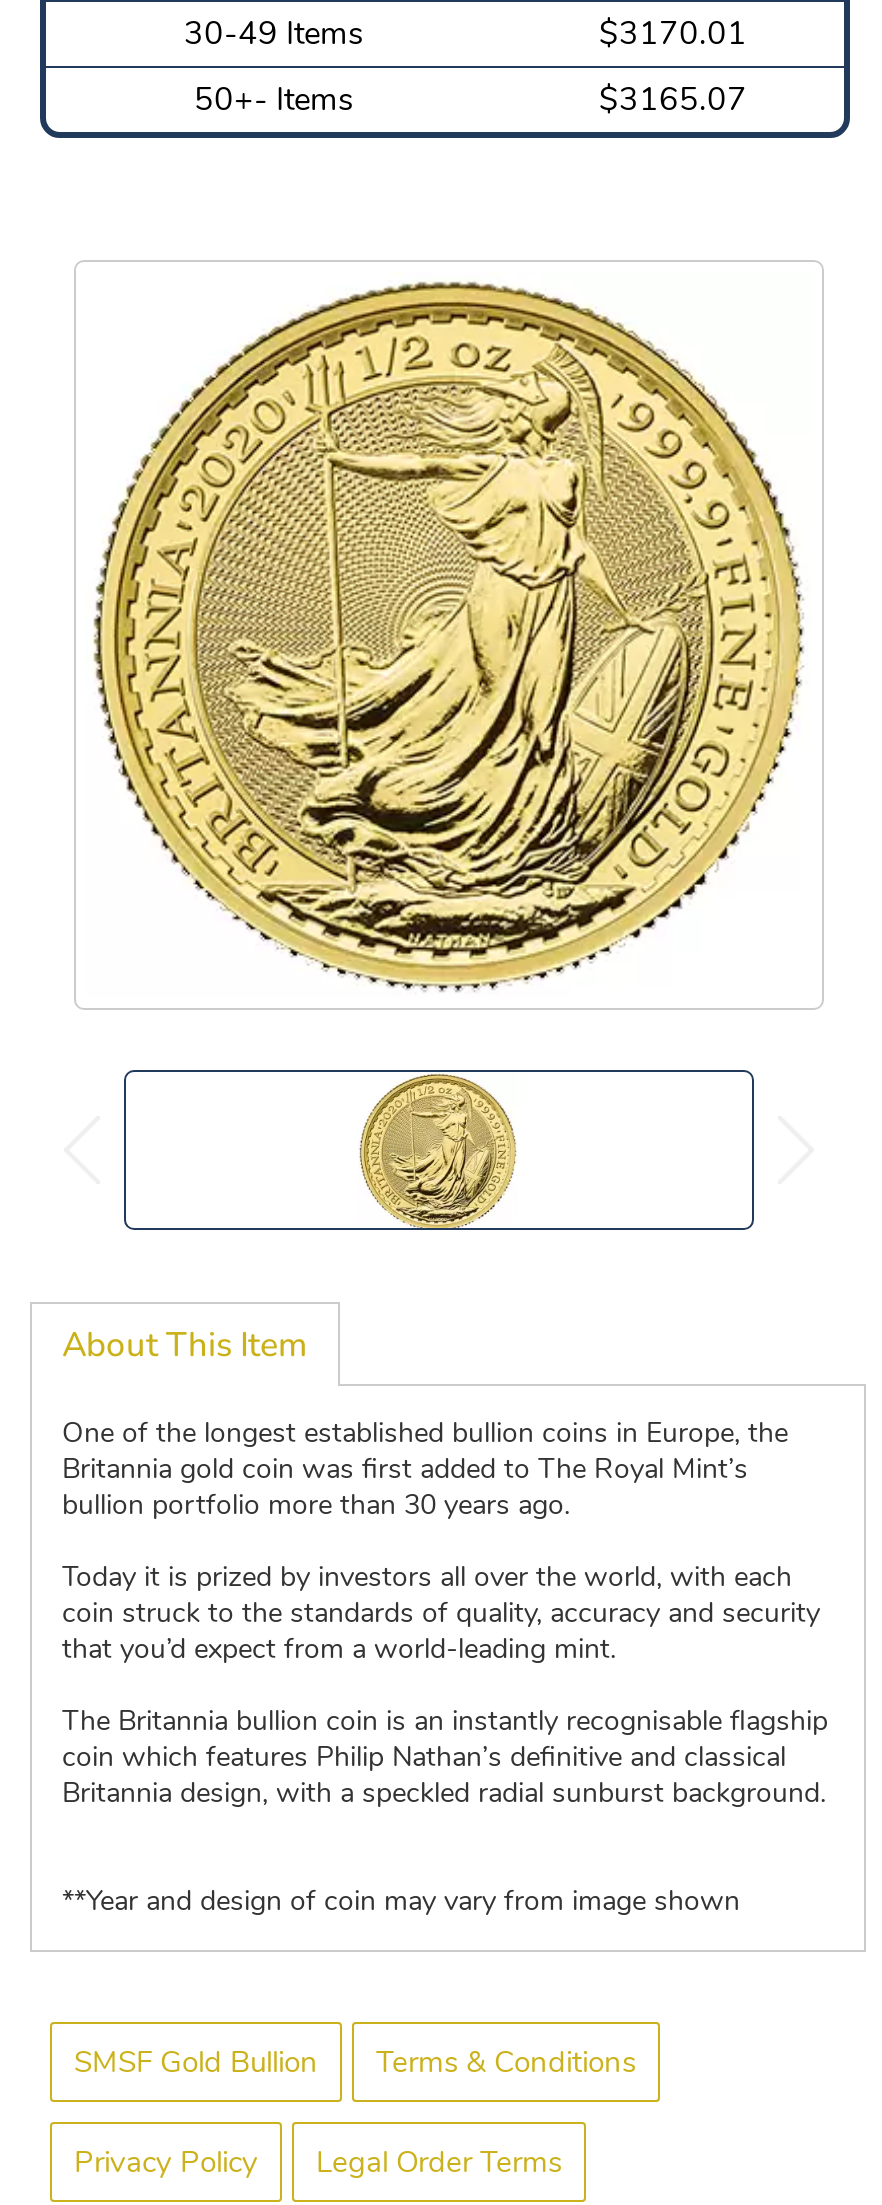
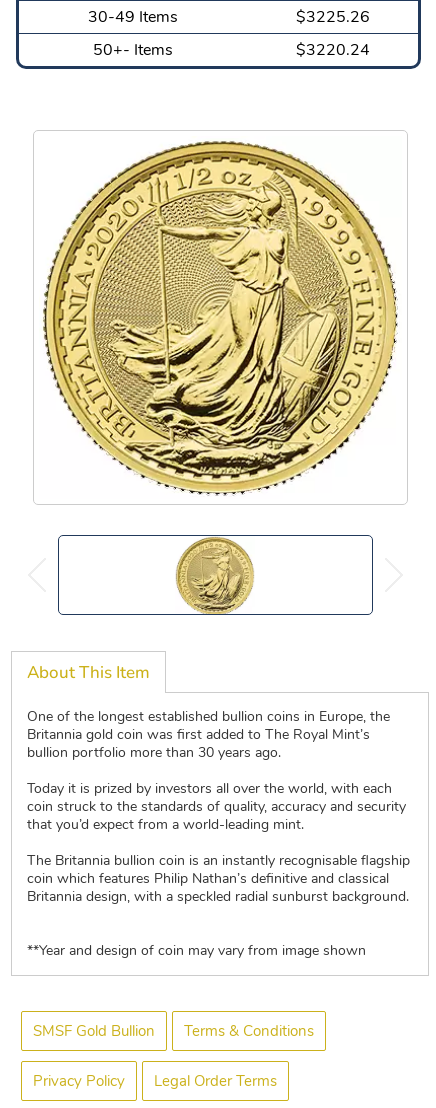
- $3170.01
+ $3225.26

- $3165.07
+ $3220.24
